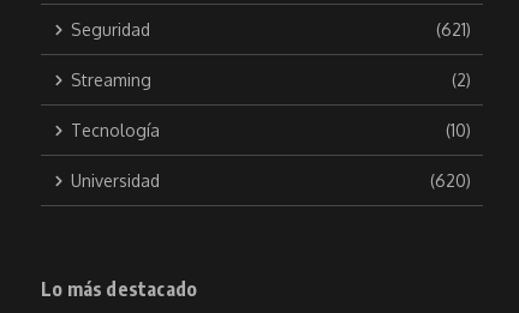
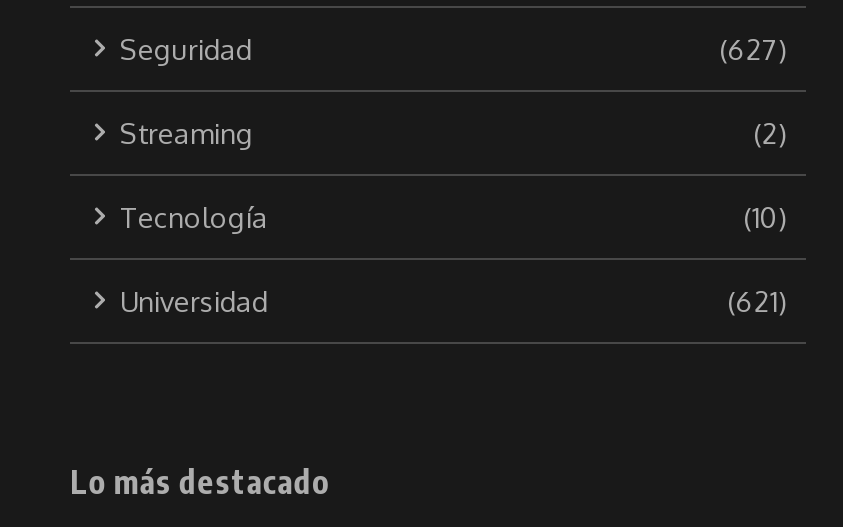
- (621)
+ (627)

- (620)
+ (621)
